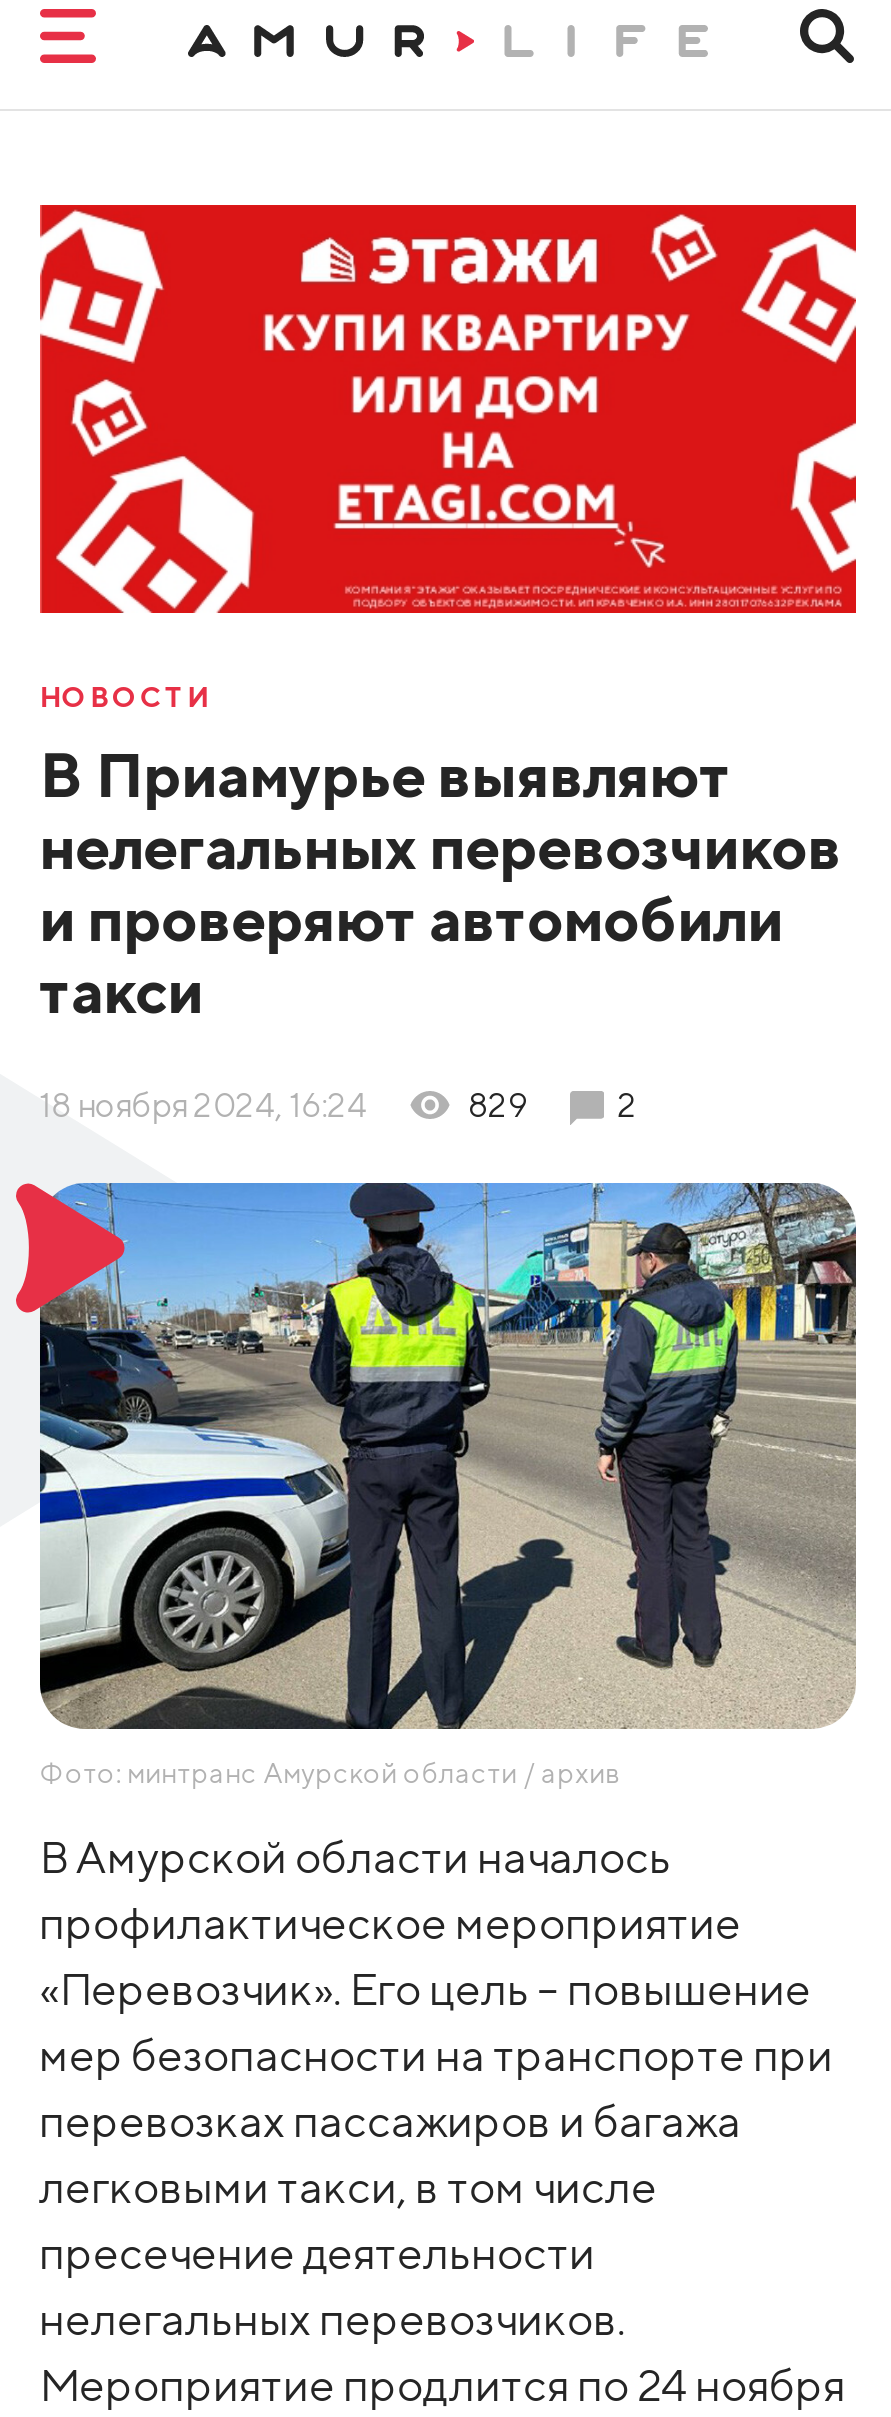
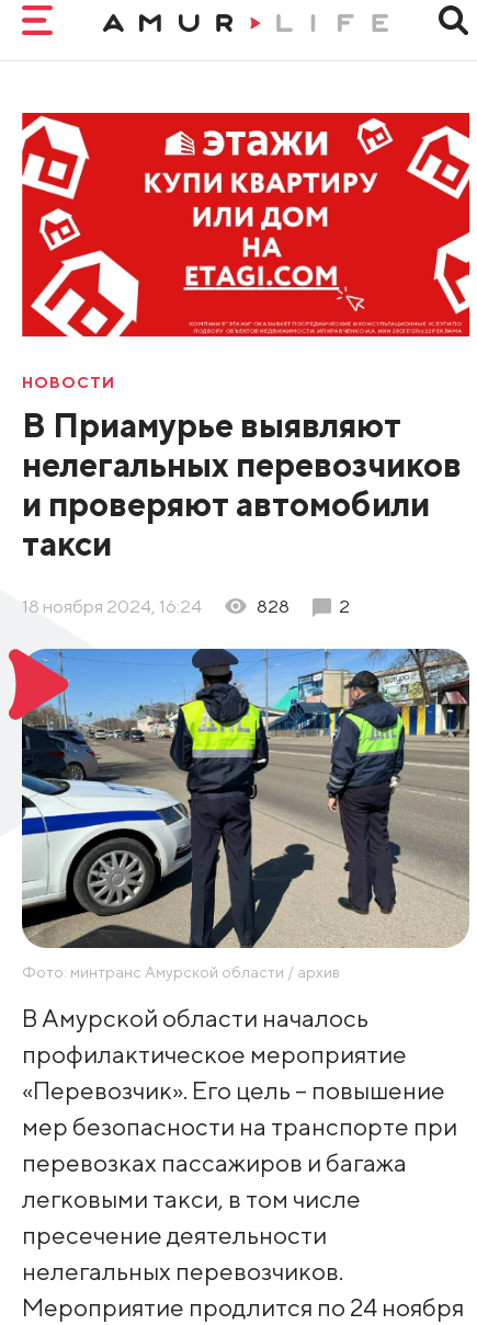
- 829
+ 828
